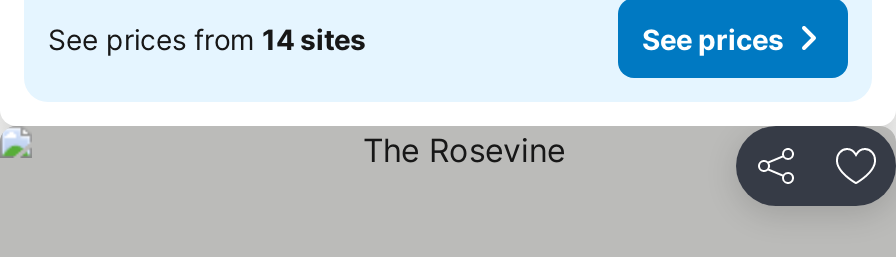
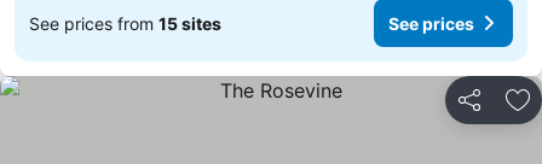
- See prices from 14 sites
+ See prices from 15 sites
